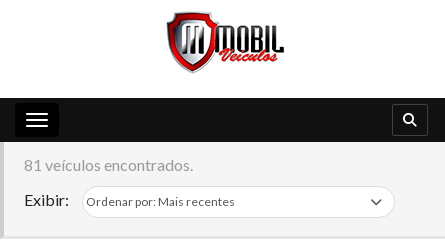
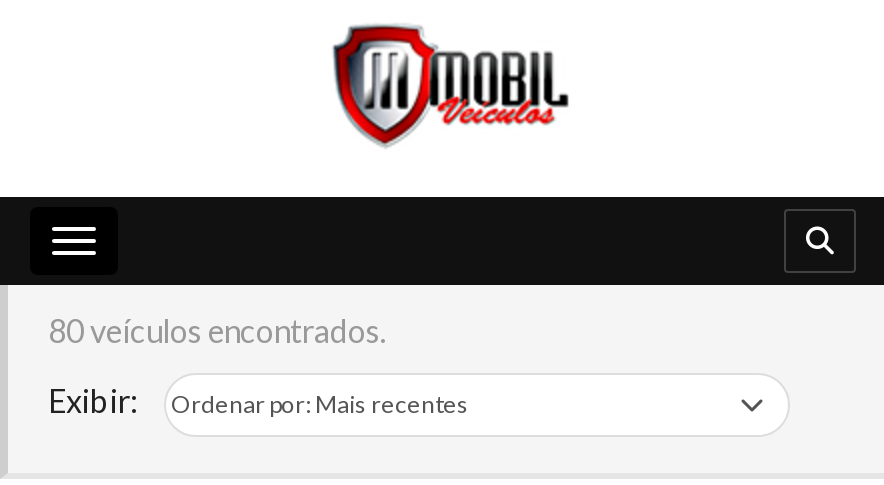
- 81 veículos encontrados.
+ 80 veículos encontrados.
